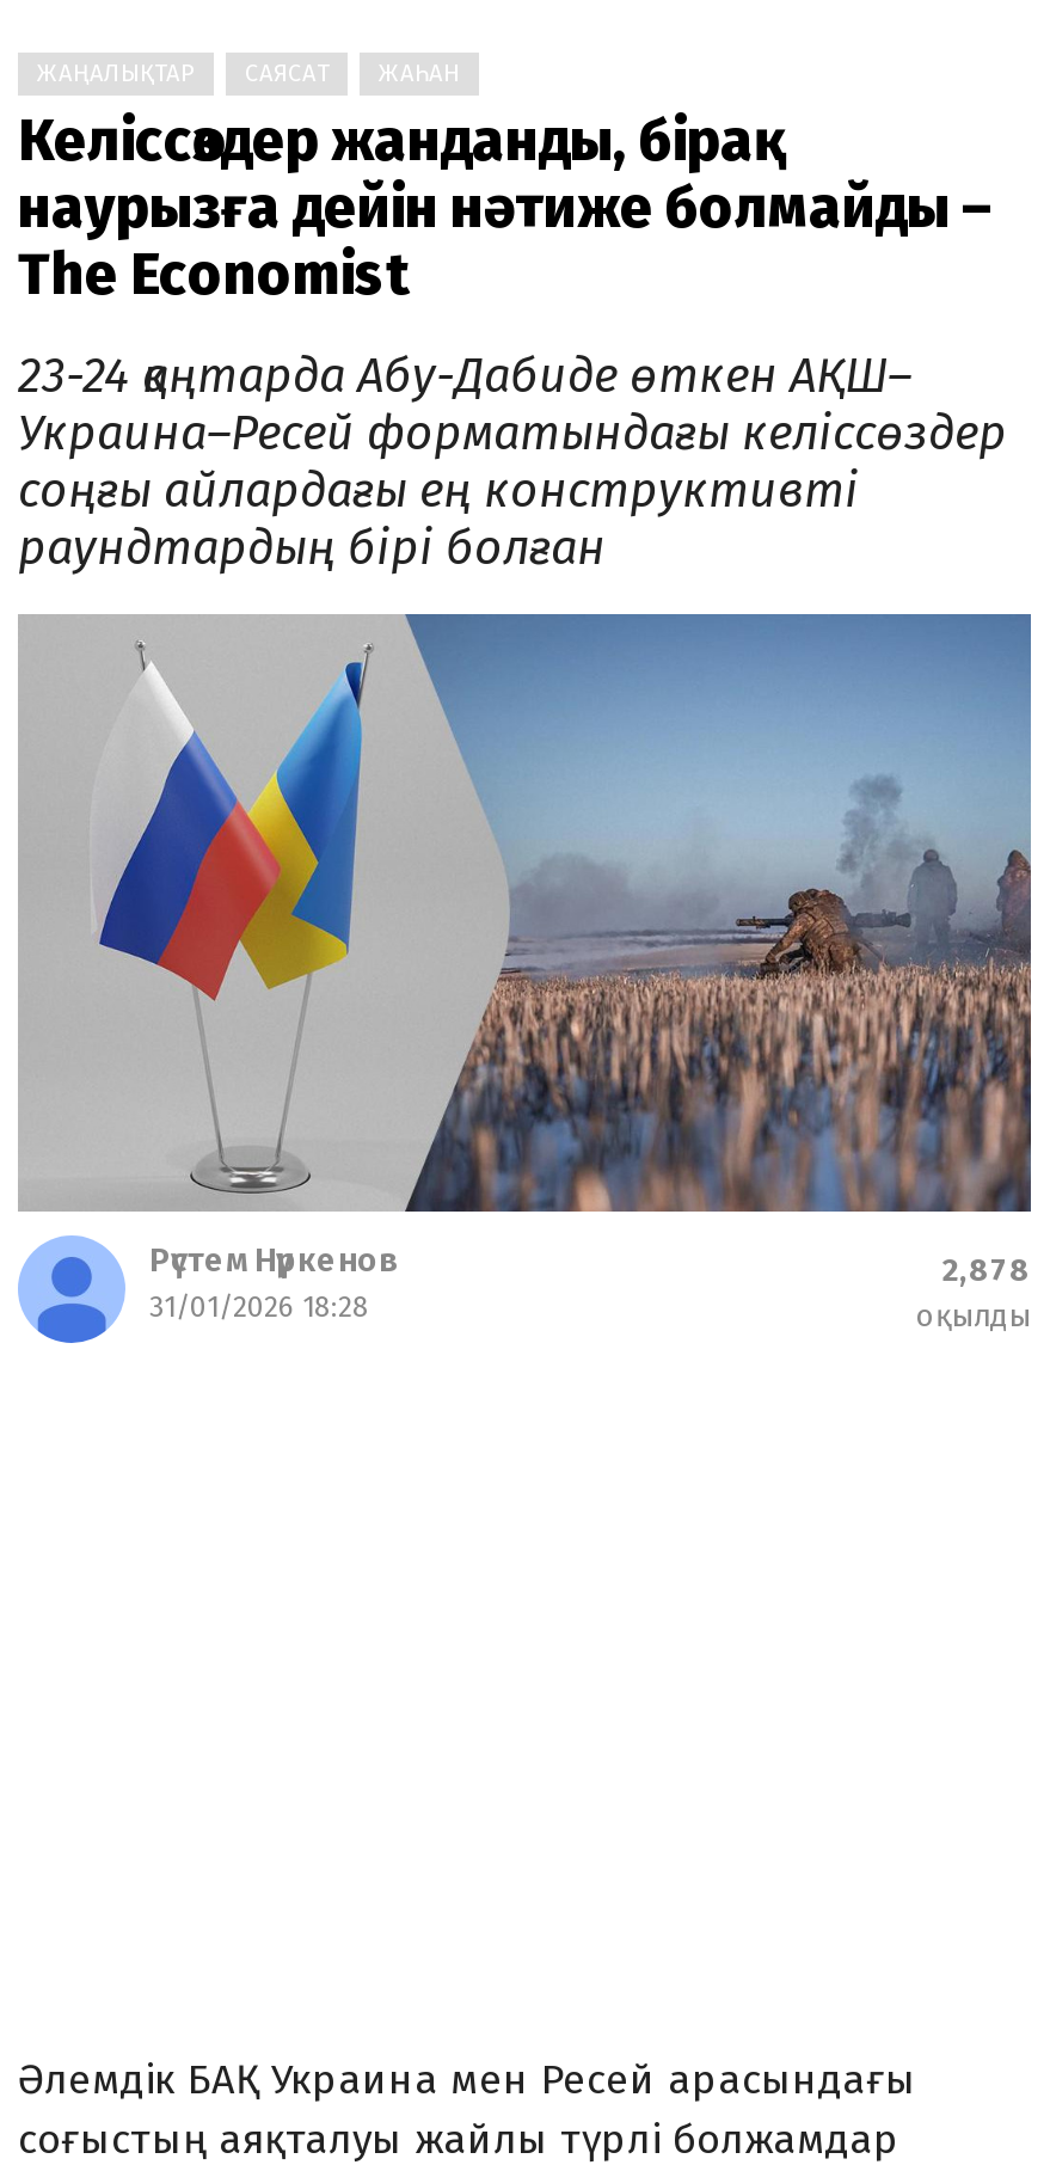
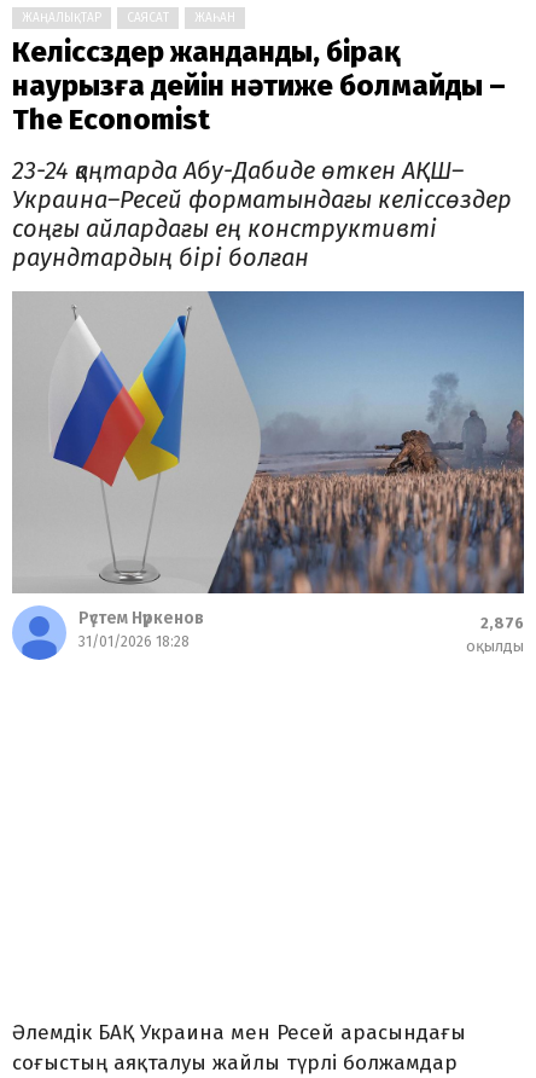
- 2,878
+ 2,876
